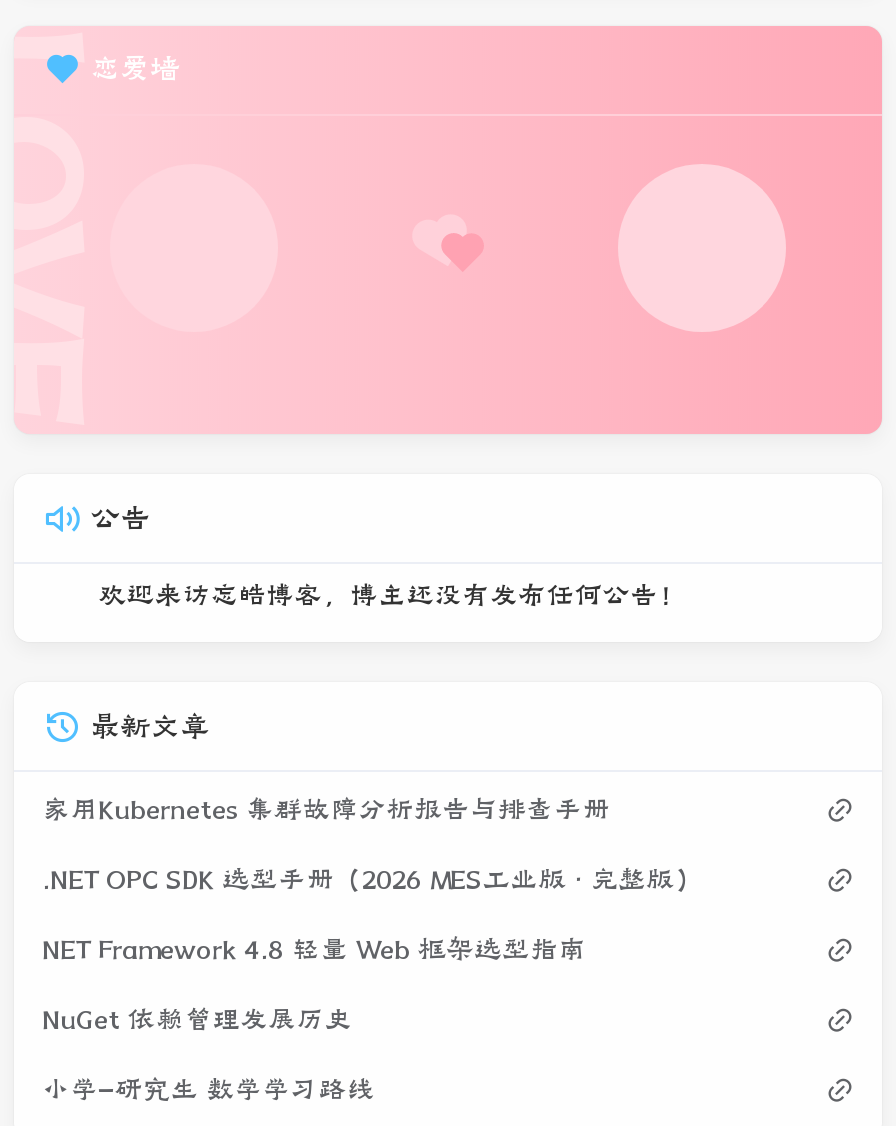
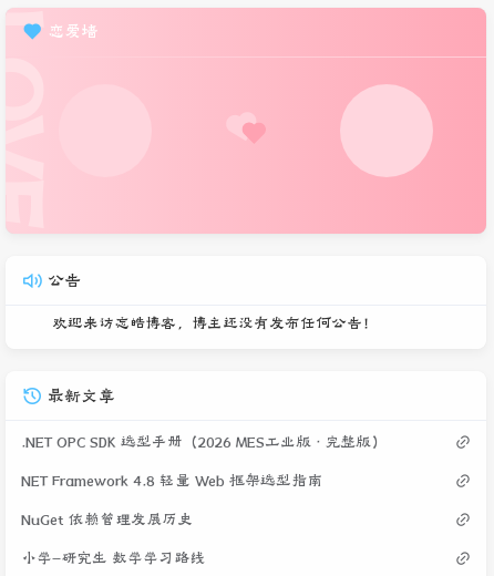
- 家用Kubernetes 集群故障分析报告与排查手册
